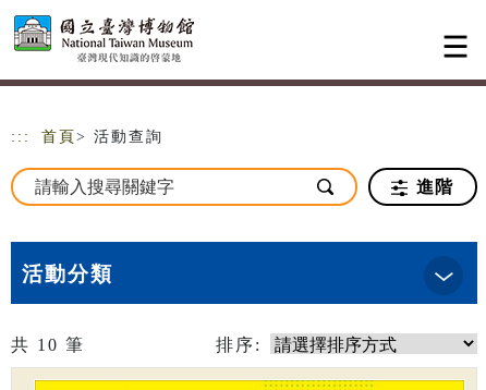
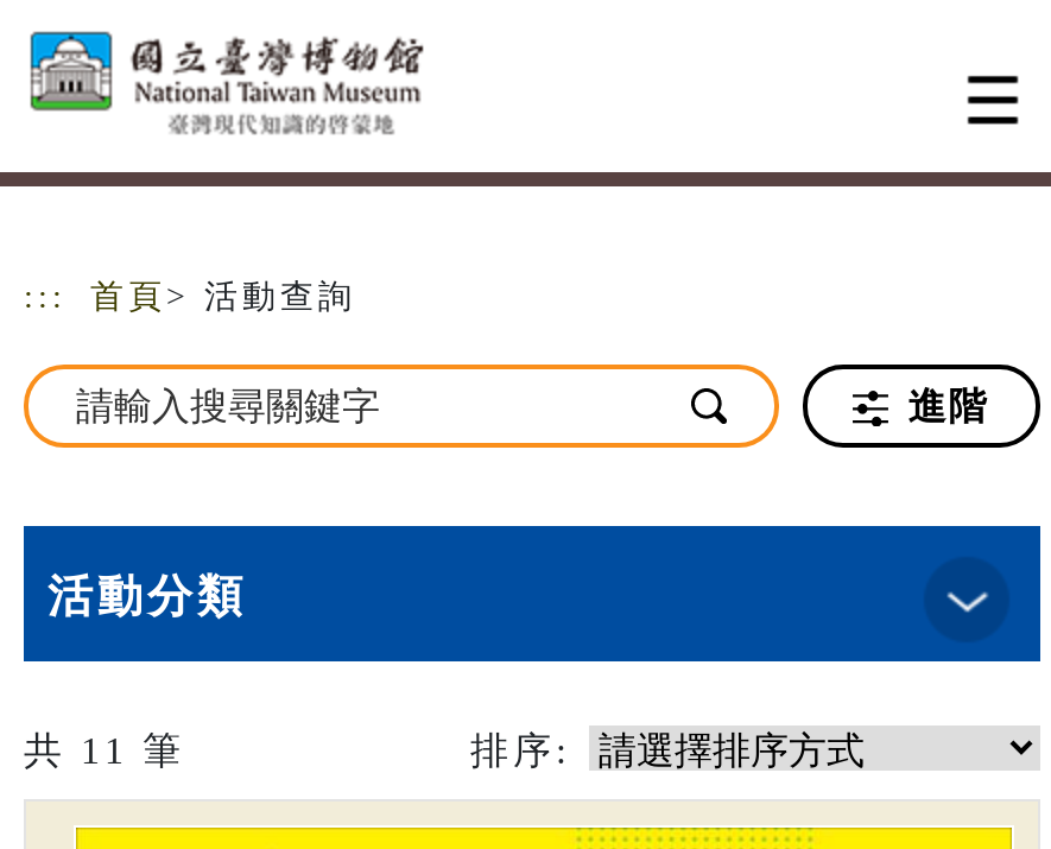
- 共10筆
+ 共11筆
